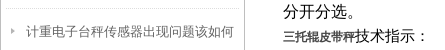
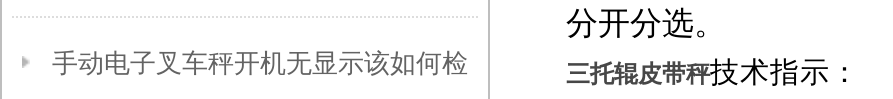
- 计重电子台秤传感器出现问题该如何
+ 手动电子叉车秤开机无显示该如何检
